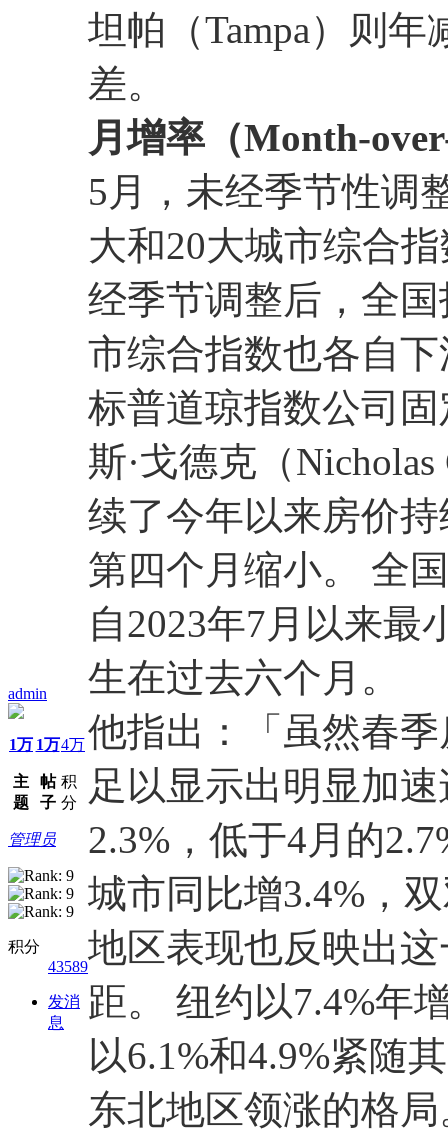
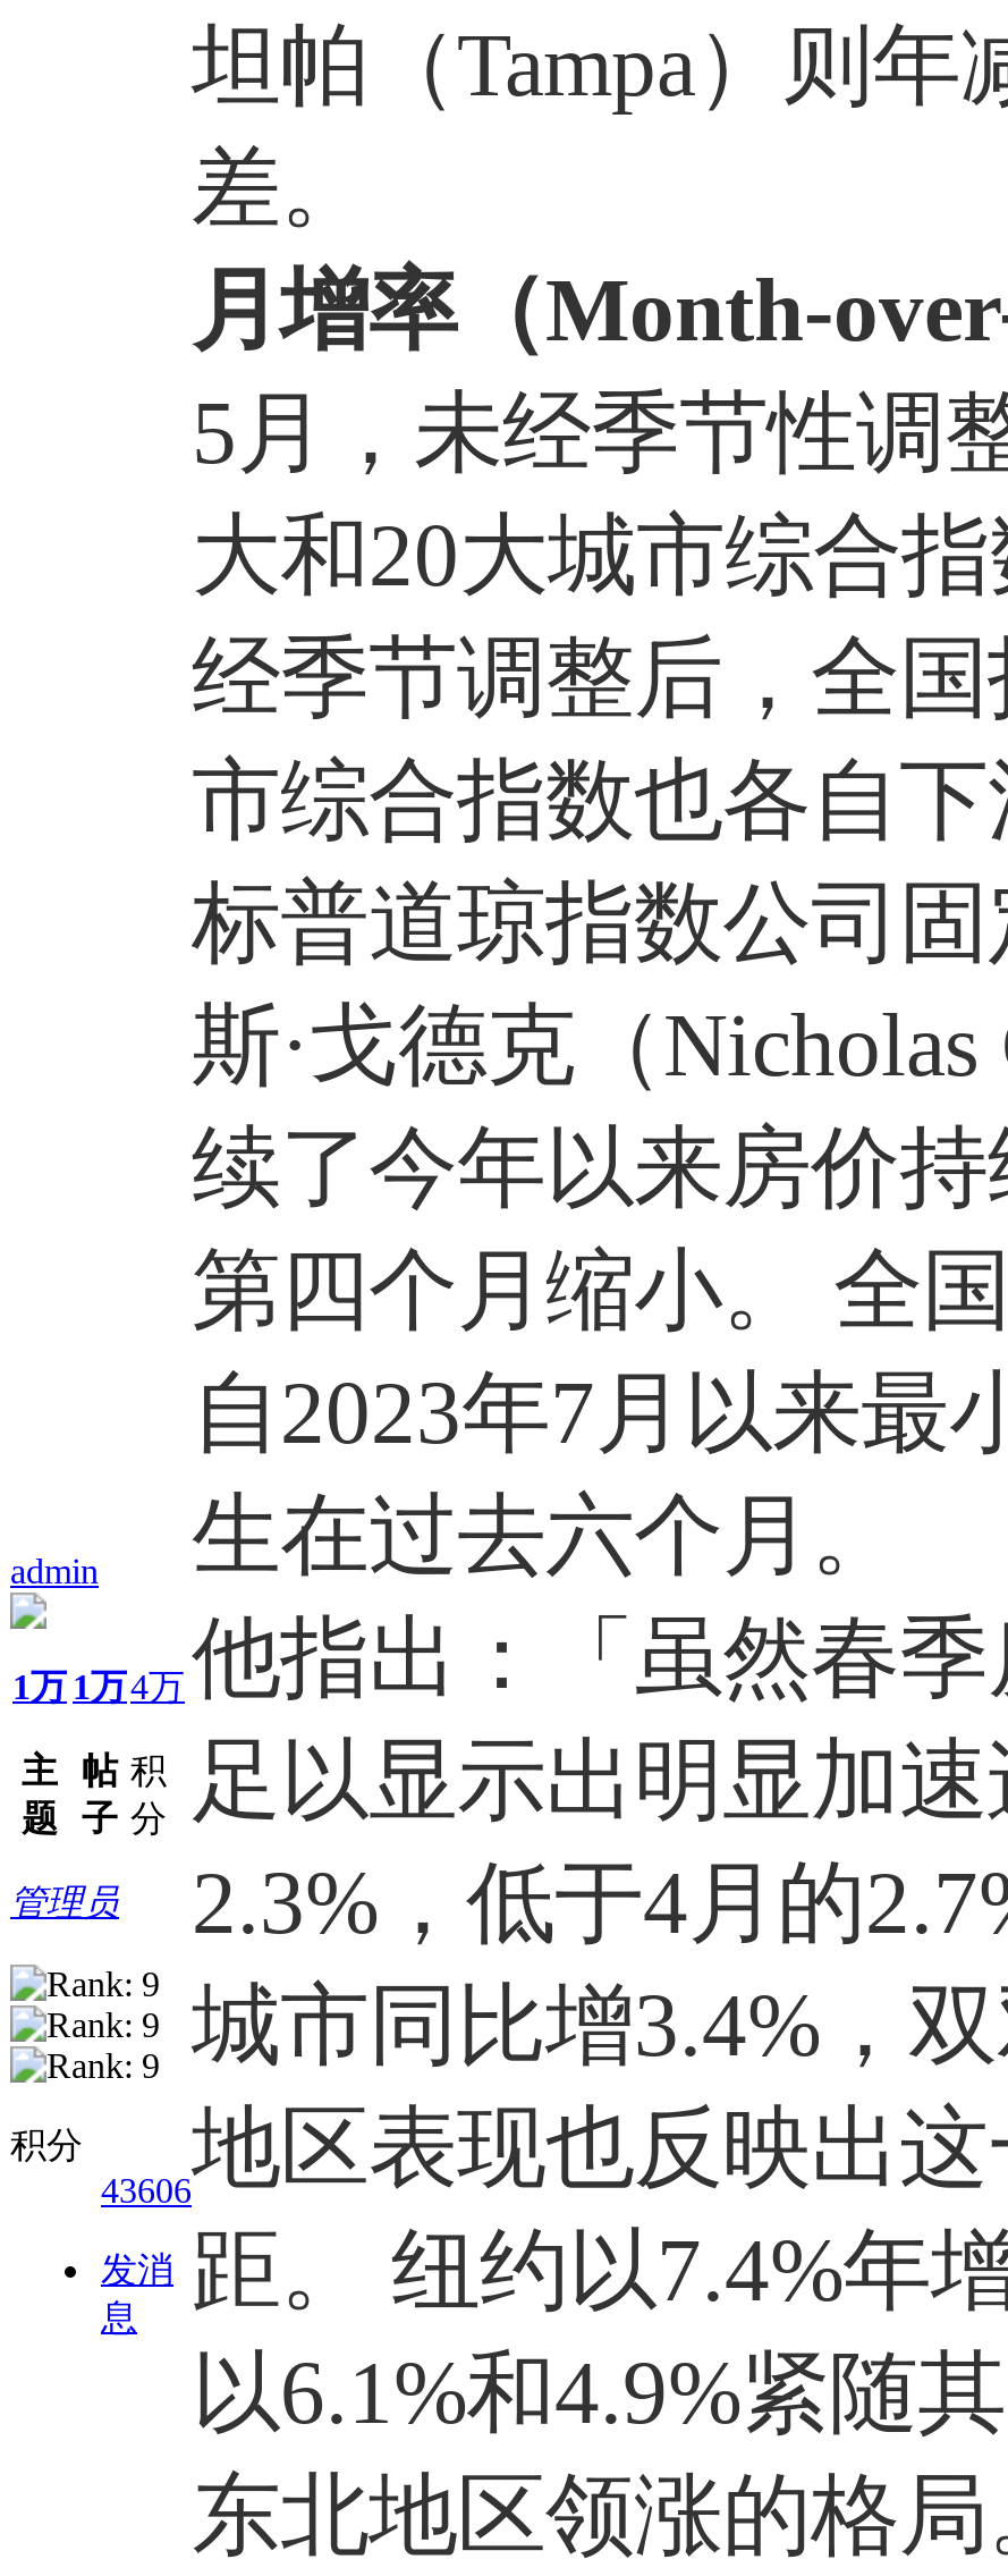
- 43589
+ 43606
